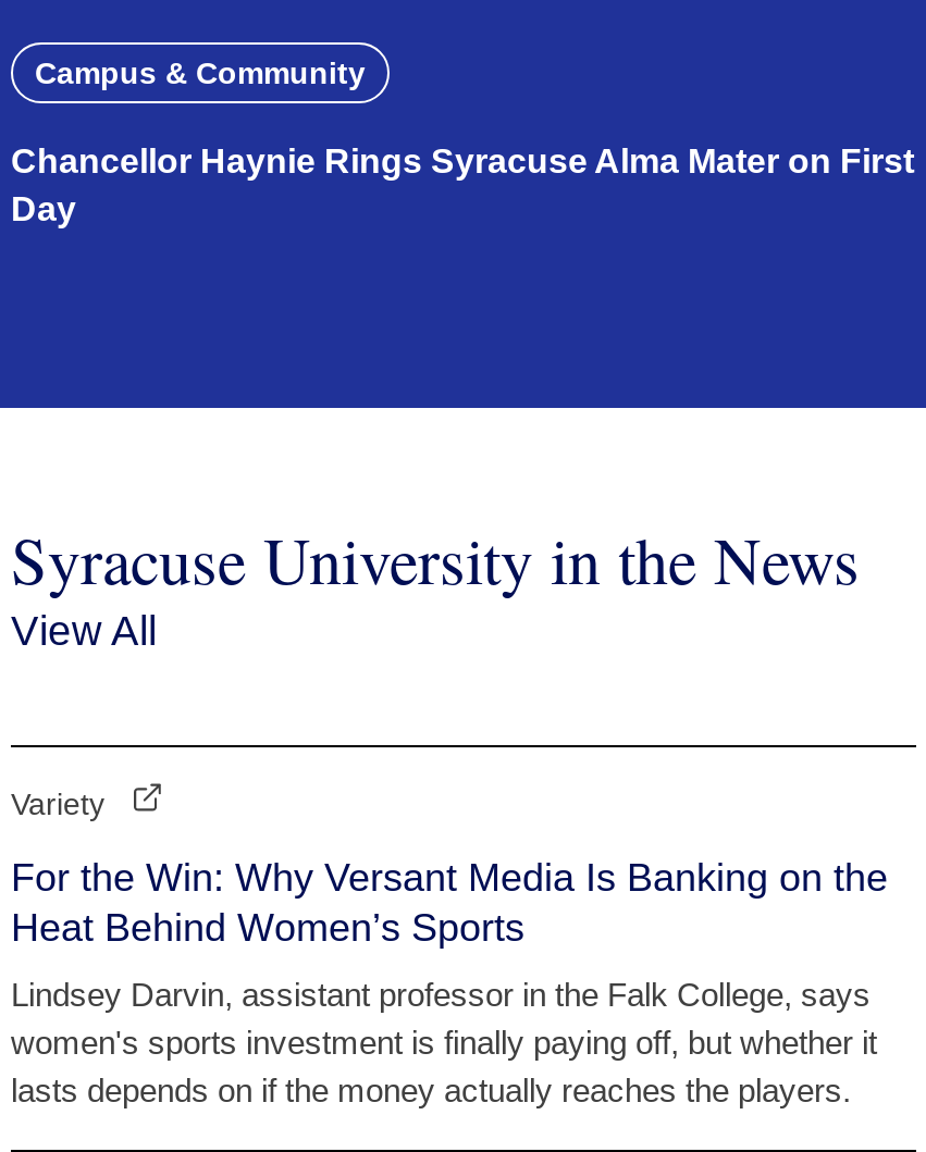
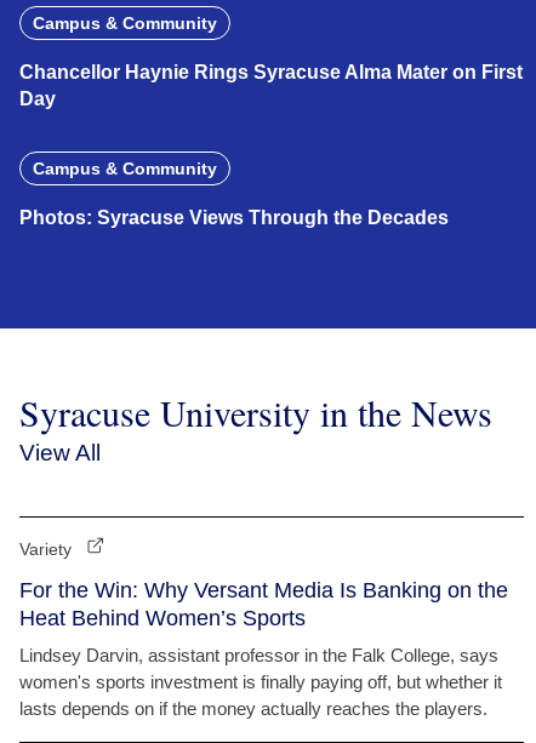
+ Campus & Community
+ Photos: Syracuse Views Through the Decades
